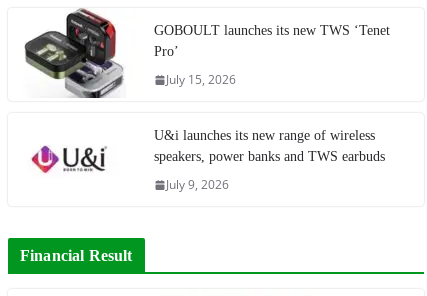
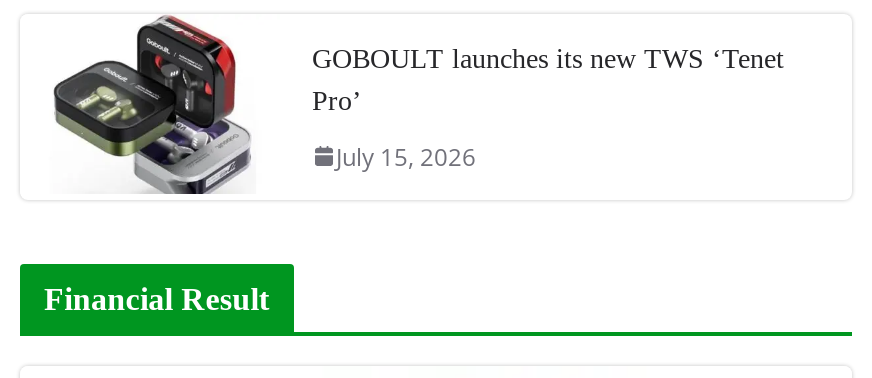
- [image]
- U&i launches its new range of wireless
- speakers, power banks and TWS earbuds
- July 9, 2026
